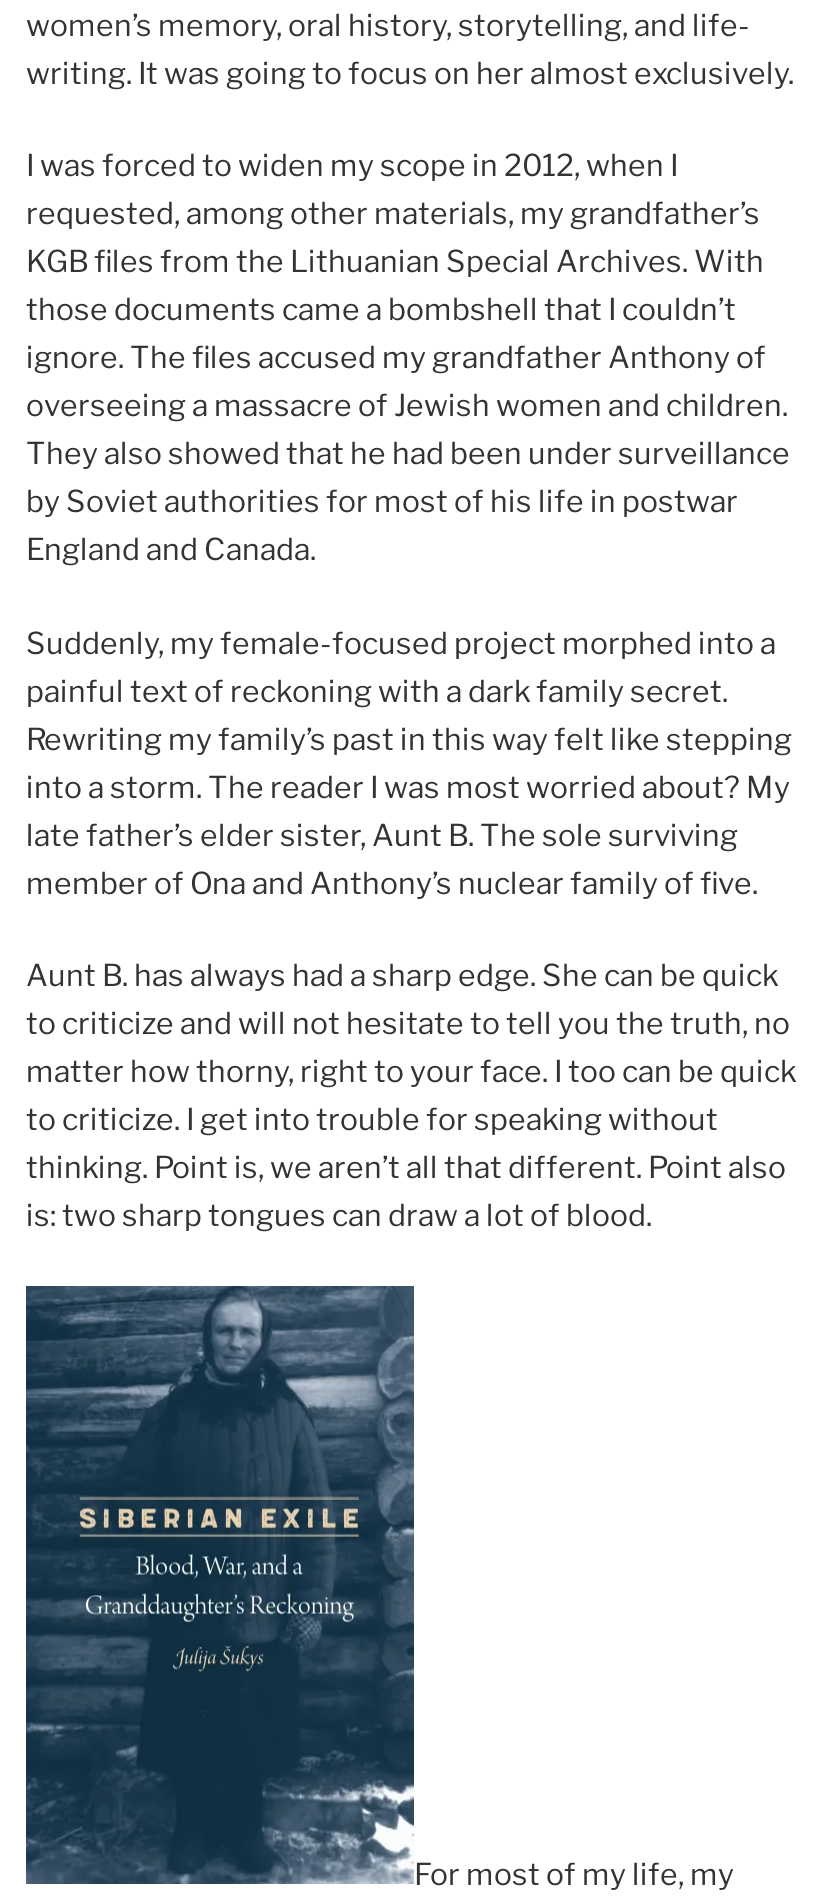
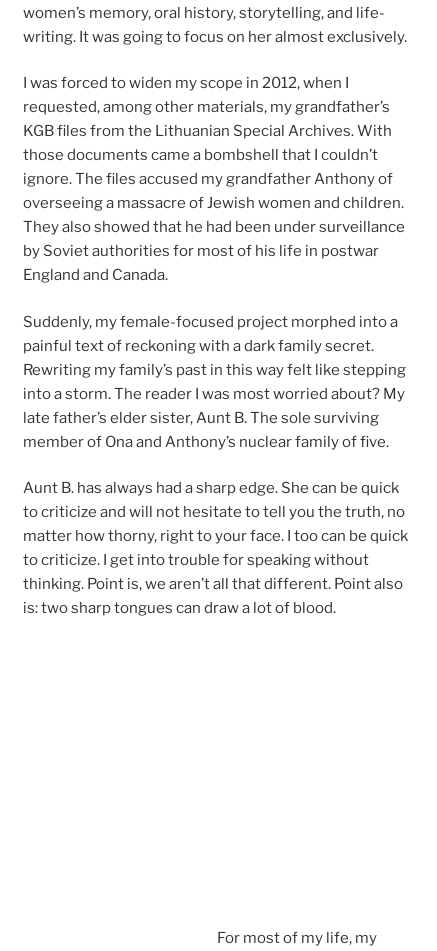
- [image]
